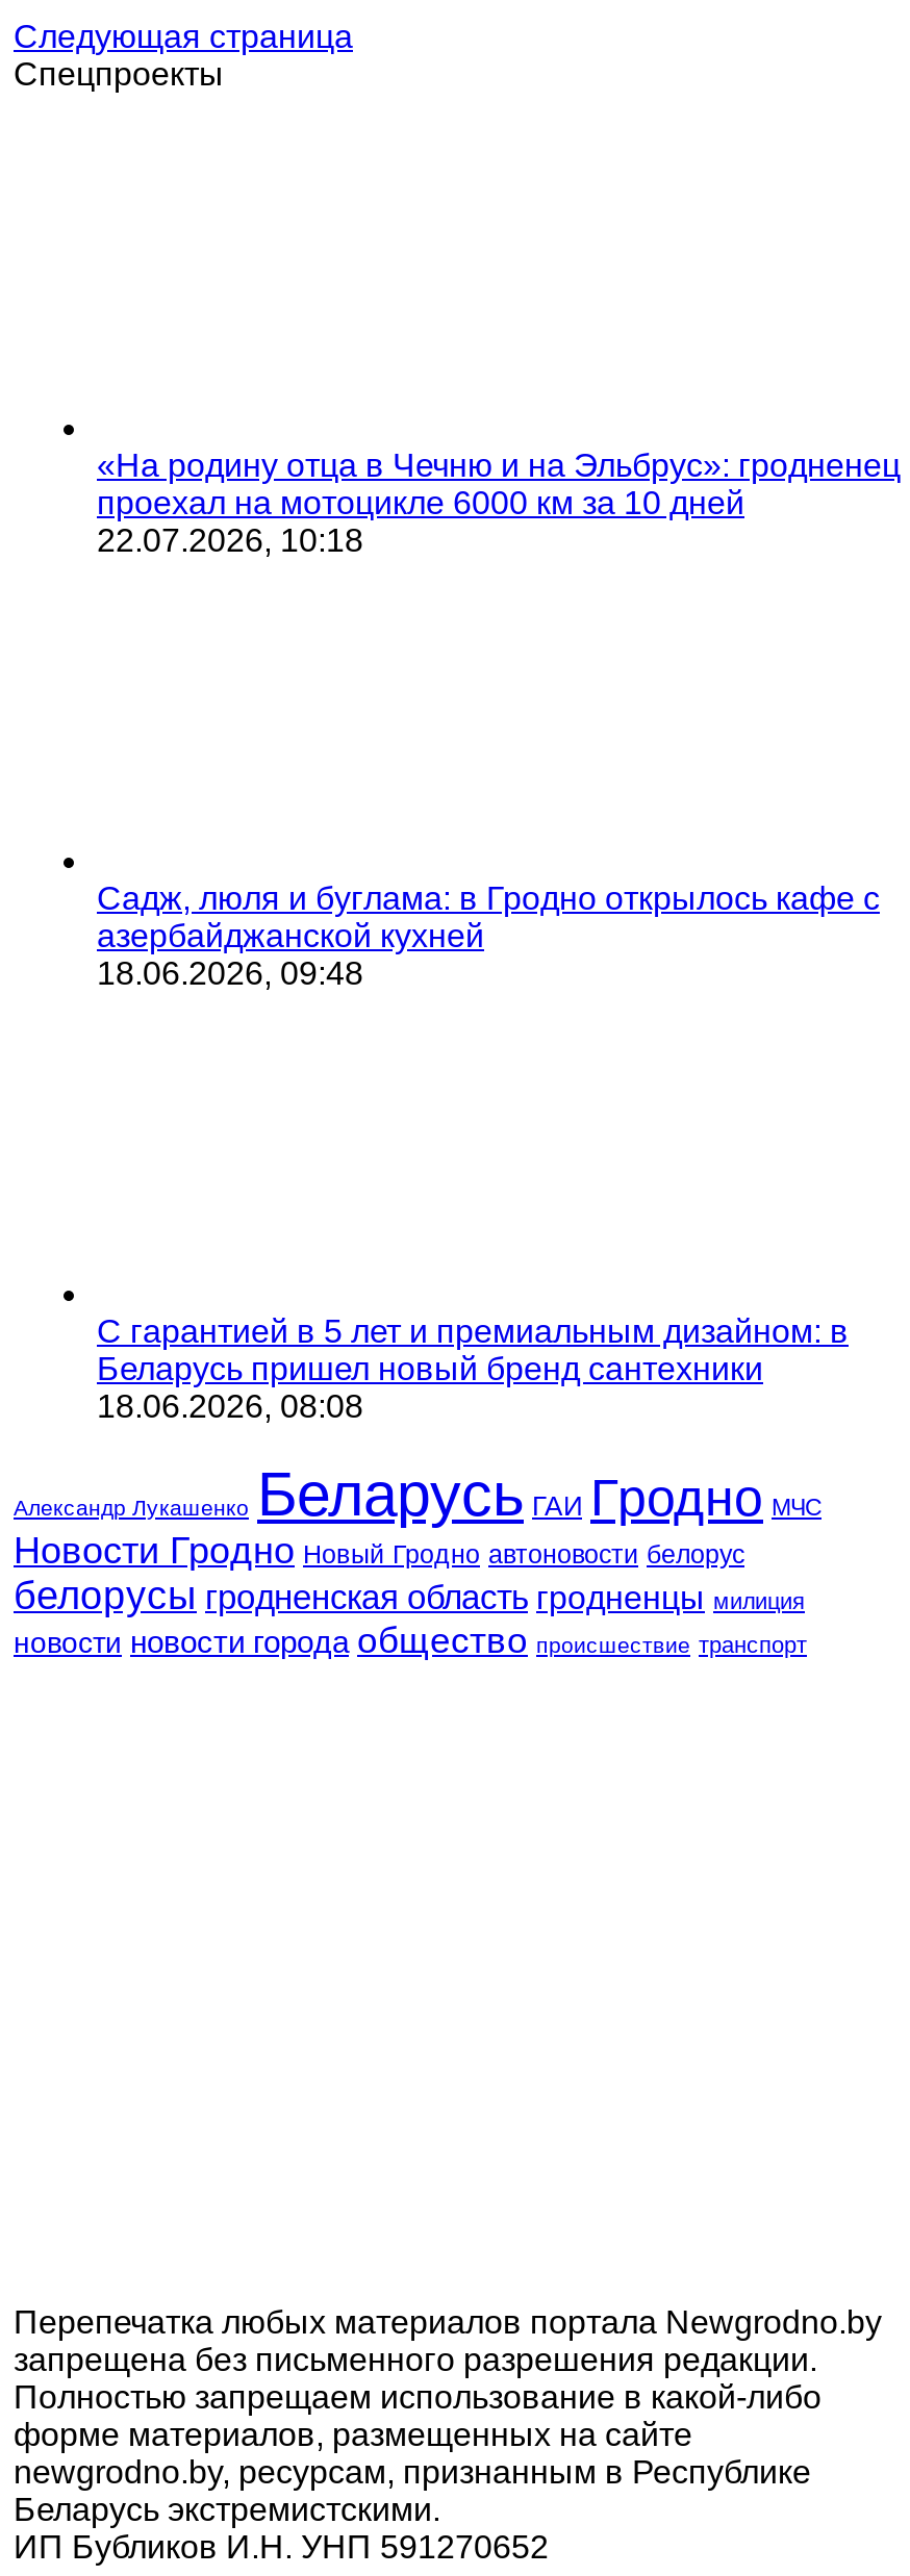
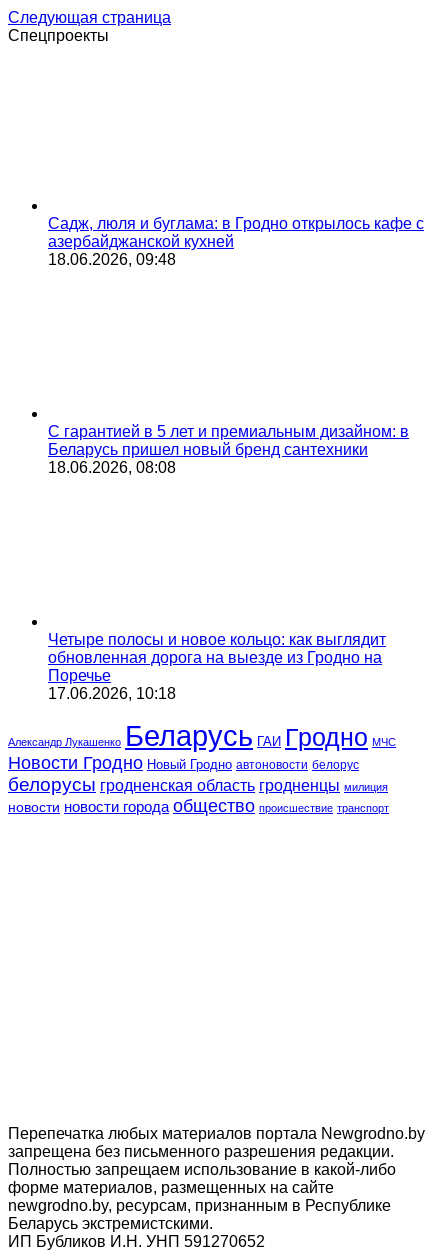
- «На родину отца в Чечню и на Эльбрус»: гродненец
- проехал на мотоцикле 6000 км за 10 дней
- 22.07.2026, 10:18

moved up: Садж, люля и буглама: в Гродно открылось кафе с | азербайджанской кухней | 18.06.2026, 09:48 | С гарантией в 5 лет и премиальным дизайном: в | Беларусь пришел новый бренд сантехники | 18.06.2026, 08:08

+ Четыре полосы и новое кольцо: как выглядит
+ обновленная дорога на выезде из Гродно на
+ Поречье
+ 17.06.2026, 10:18
